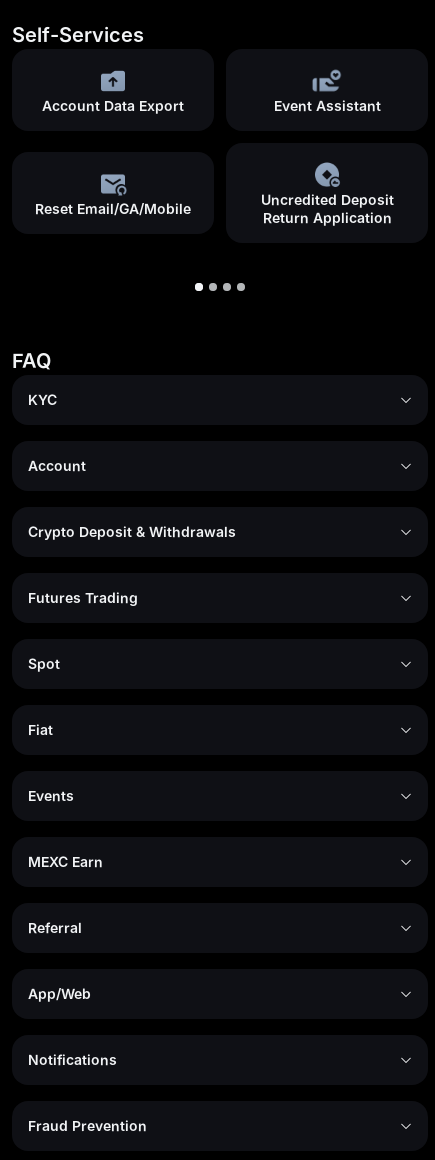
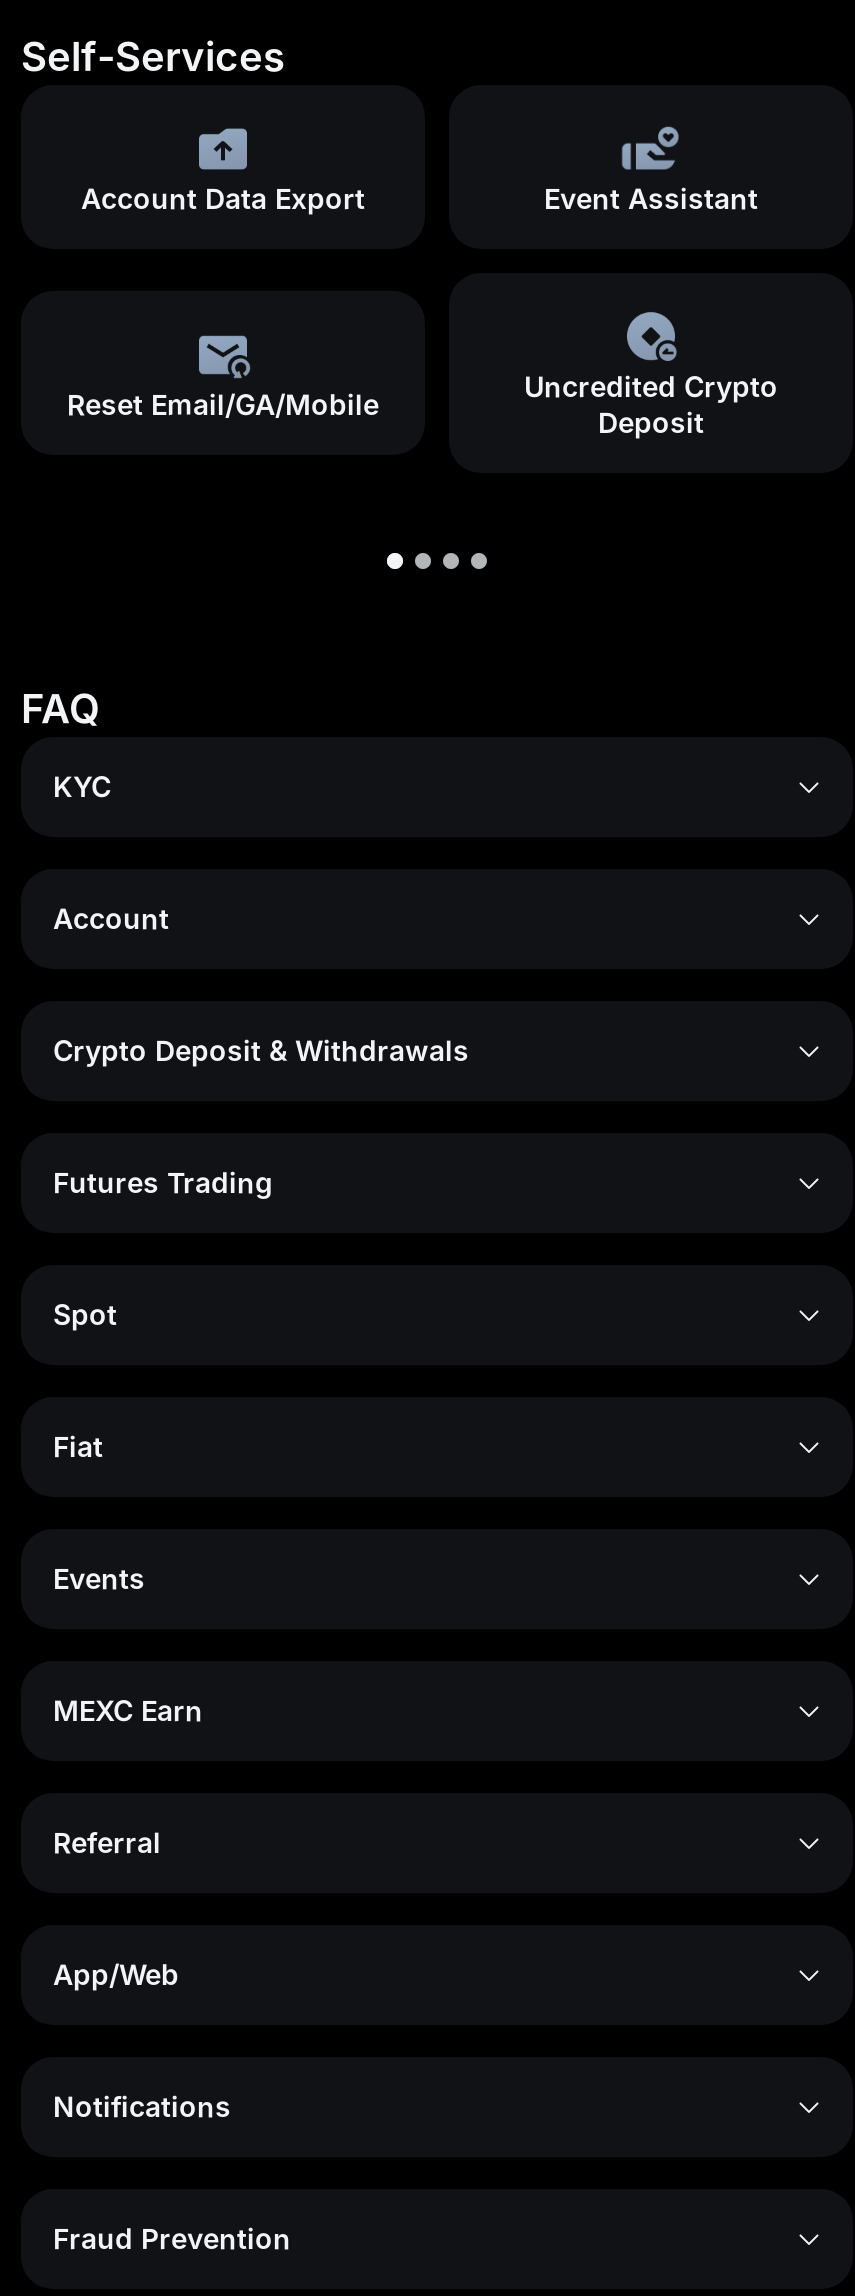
- Uncredited Deposit
- Return Application
+ Uncredited Crypto
+ Deposit
